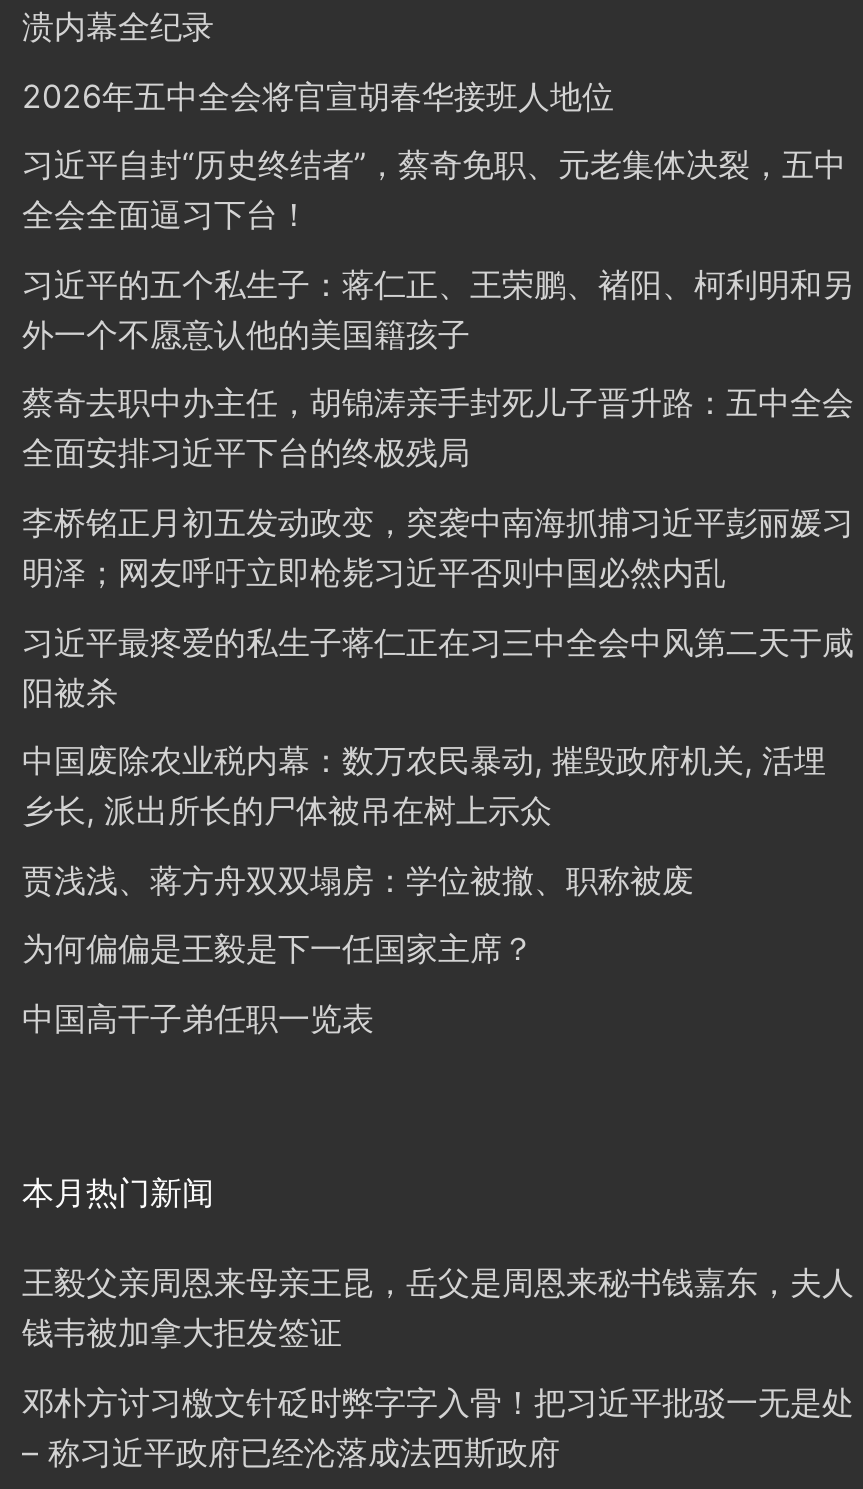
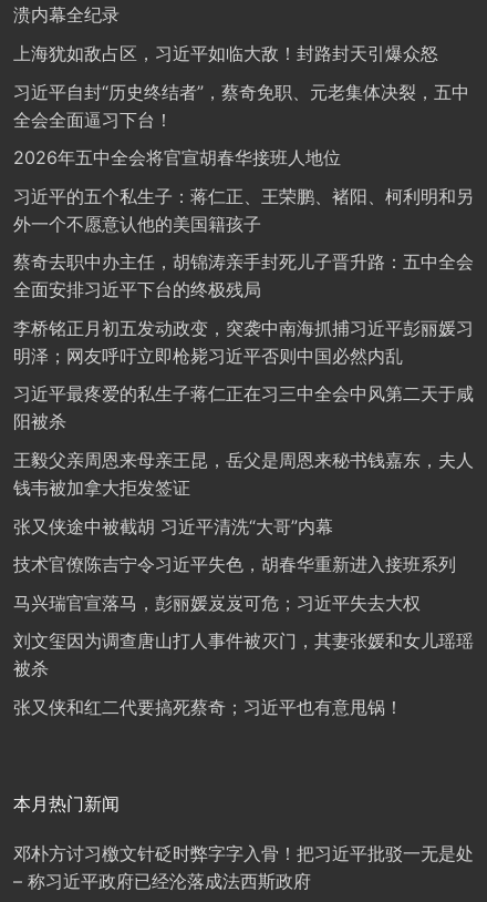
+ 上海犹如敌占区，习近平如临大敌！封路封天引爆众怒

moved down: 2026年五中全会将官宣胡春华接班人地位

- 中国废除农业税内幕：数万农民暴动, 摧毁政府机关, 活埋
- 乡长, 派出所长的尸体被吊在树上示众
- 贾浅浅、蒋方舟双双塌房：学位被撤、职称被废
- 为何偏偏是王毅是下一任国家主席？
- 中国高干子弟任职一览表

moved down: 本月热门新闻

moved up: 王毅父亲周恩来母亲王昆，岳父是周恩来秘书钱嘉东，夫人 | 钱韦被加拿大拒发签证

+ 张又侠途中被截胡 习近平清洗“大哥”内幕
+ 技术官僚陈吉宁令习近平失色，胡春华重新进入接班系列
+ 马兴瑞官宣落马，彭丽媛岌岌可危；习近平失去大权
+ 刘文玺因为调查唐山打人事件被灭门，其妻张媛和女儿瑶瑶
+ 被杀
+ 张又侠和红二代要搞死蔡奇；习近平也有意甩锅！
